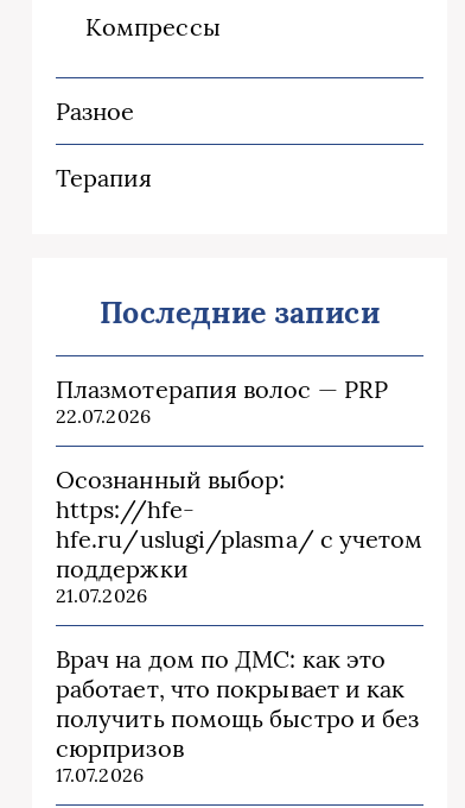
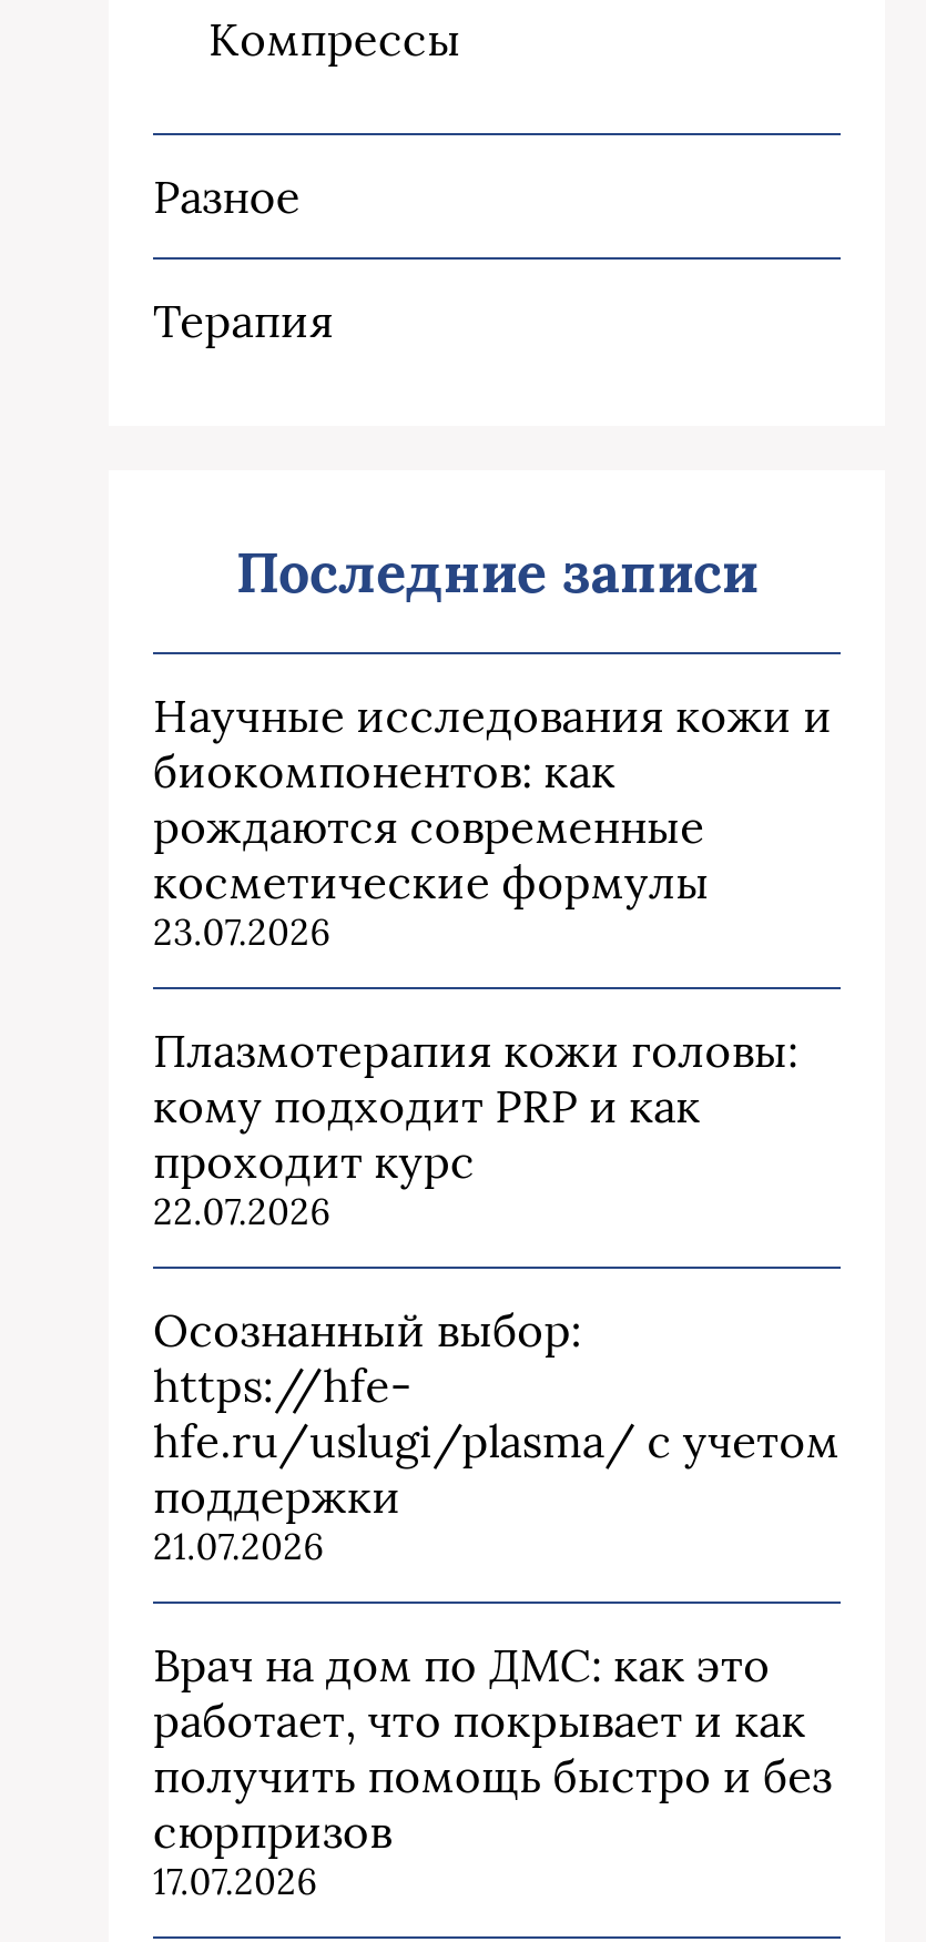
- Плазмотерапия волос — PRP
+ Научные исследования кожи и
+ биокомпонентов: как
+ рождаются современные
+ косметические формулы
+ 23.07.2026
+ Плазмотерапия кожи головы:
+ кому подходит PRP и как
+ проходит курс
